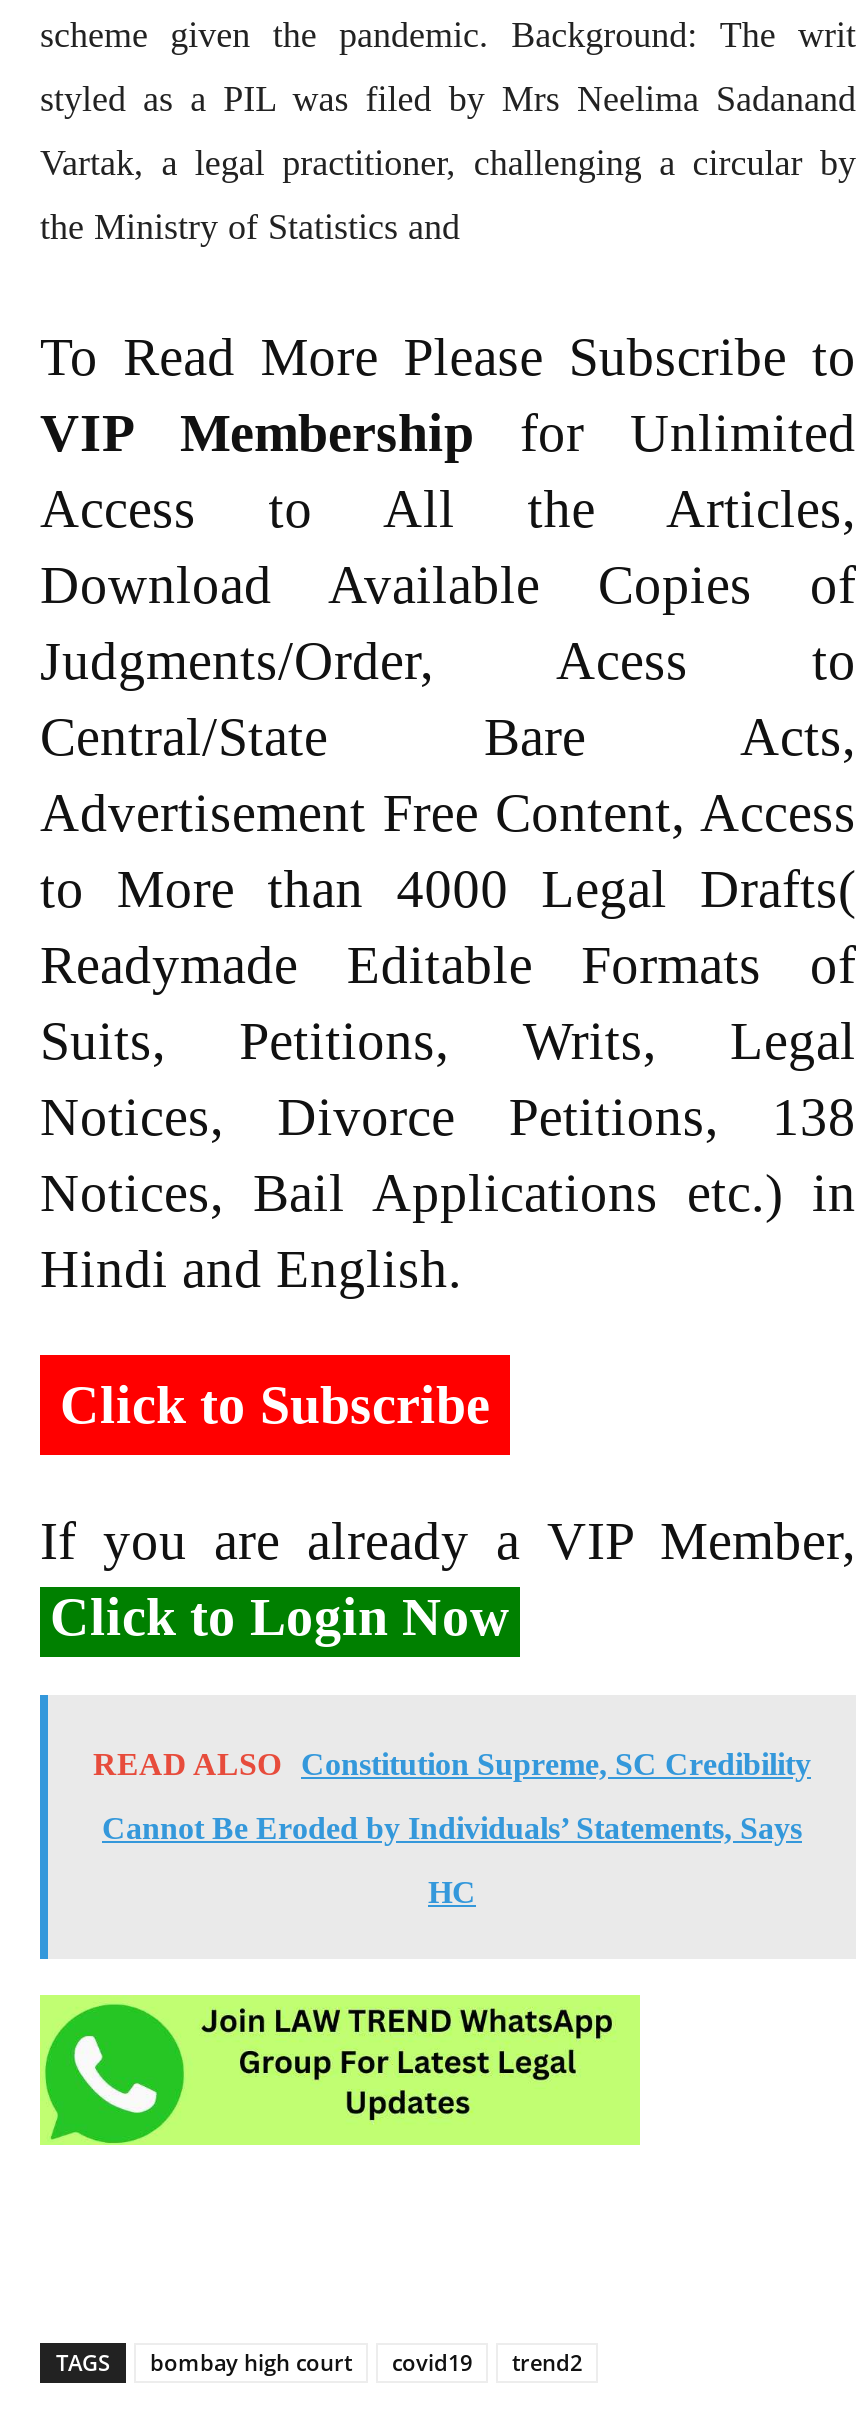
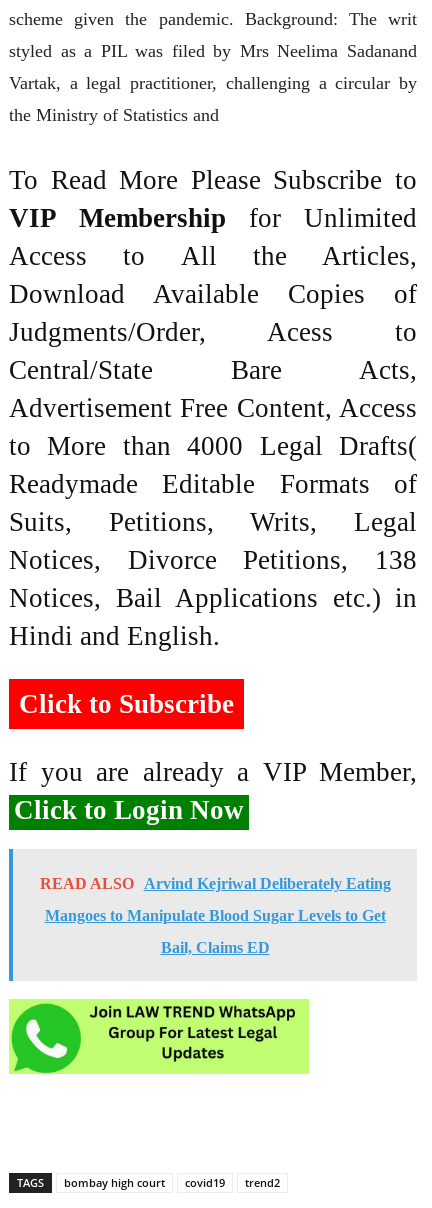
- READ ALSO Constitution Supreme, SC Credibility
+ READ ALSO Arvind Kejriwal Deliberately Eating

- Cannot Be Eroded by Individuals’ Statements, Says
+ Mangoes to Manipulate Blood Sugar Levels to Get

- HC
+ Bail, Claims ED
